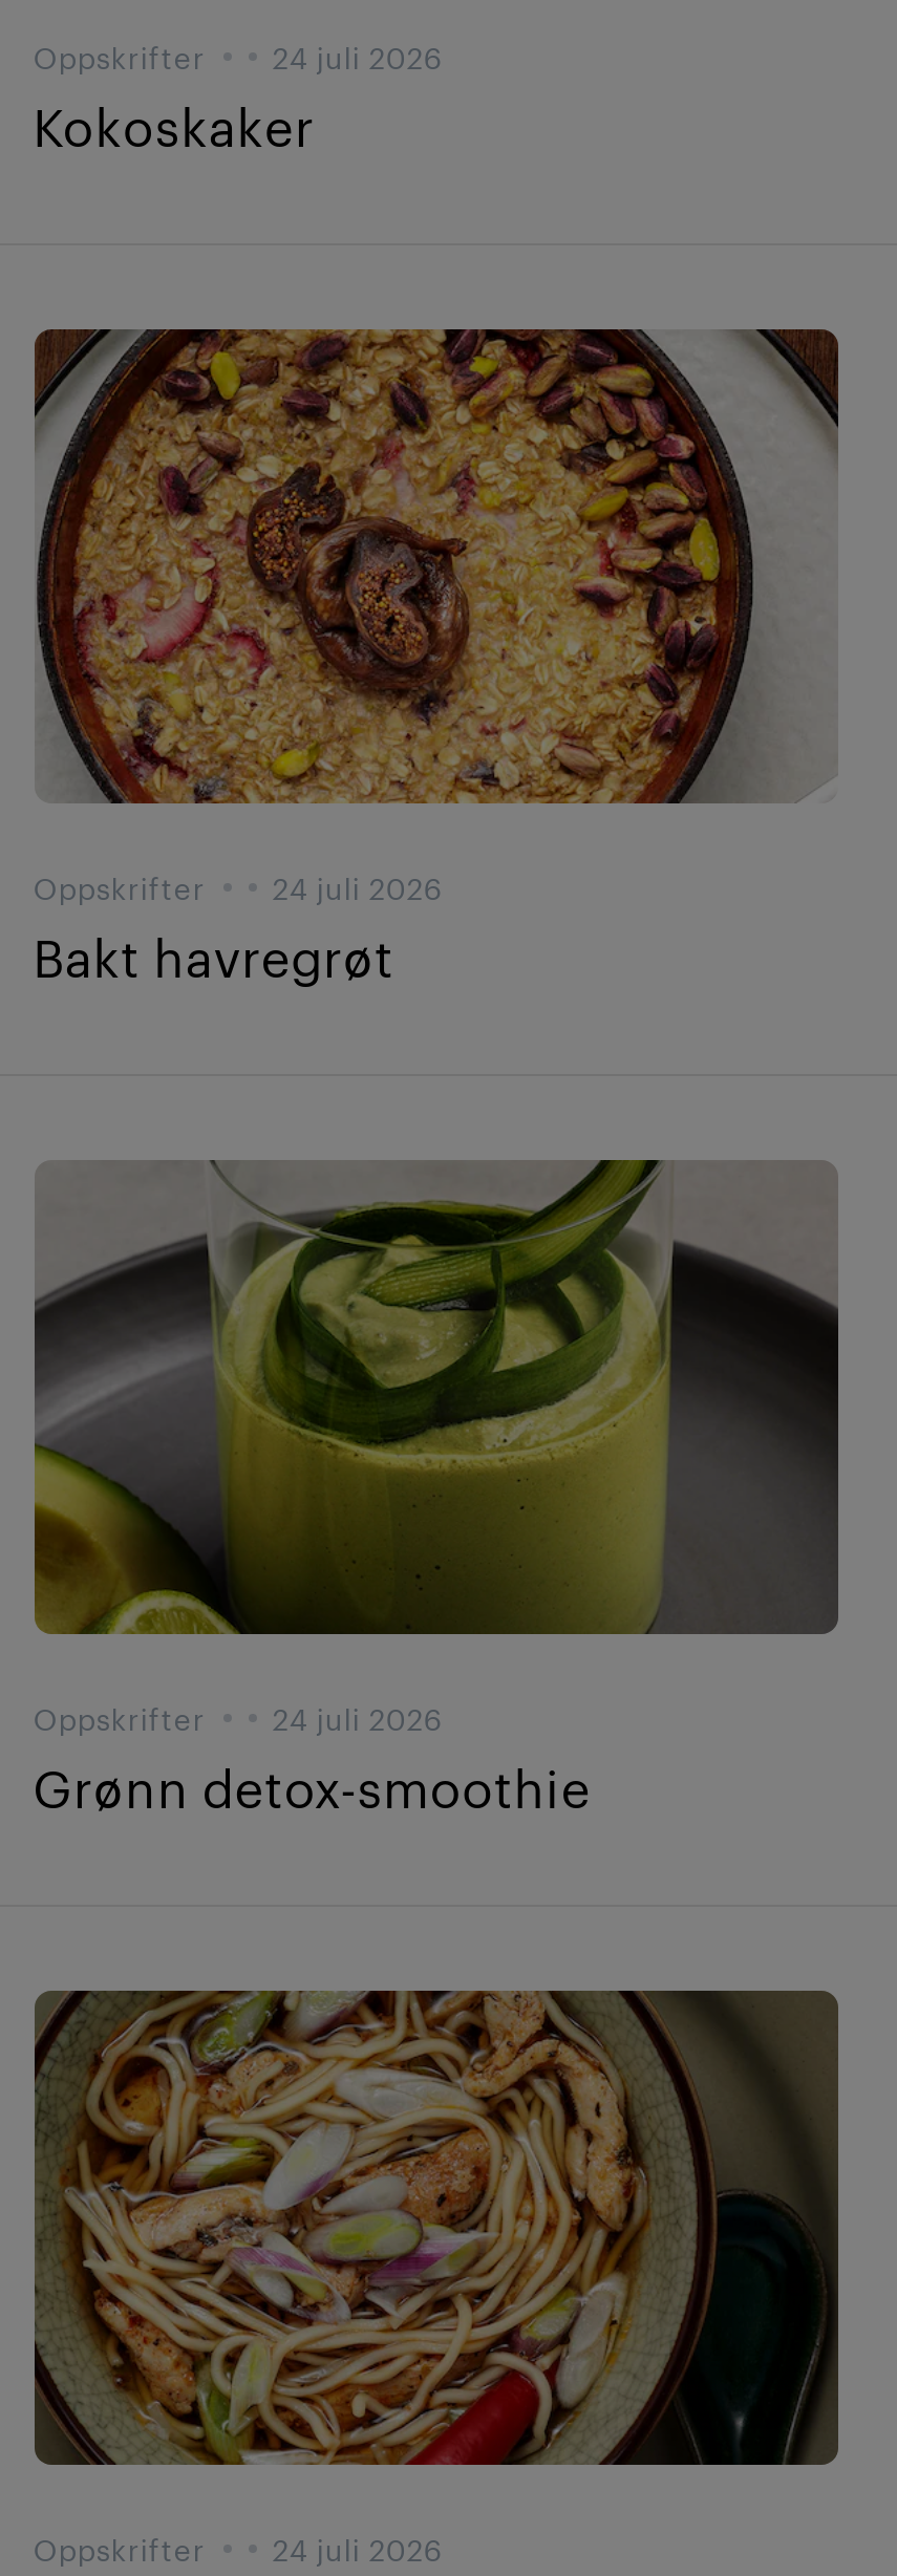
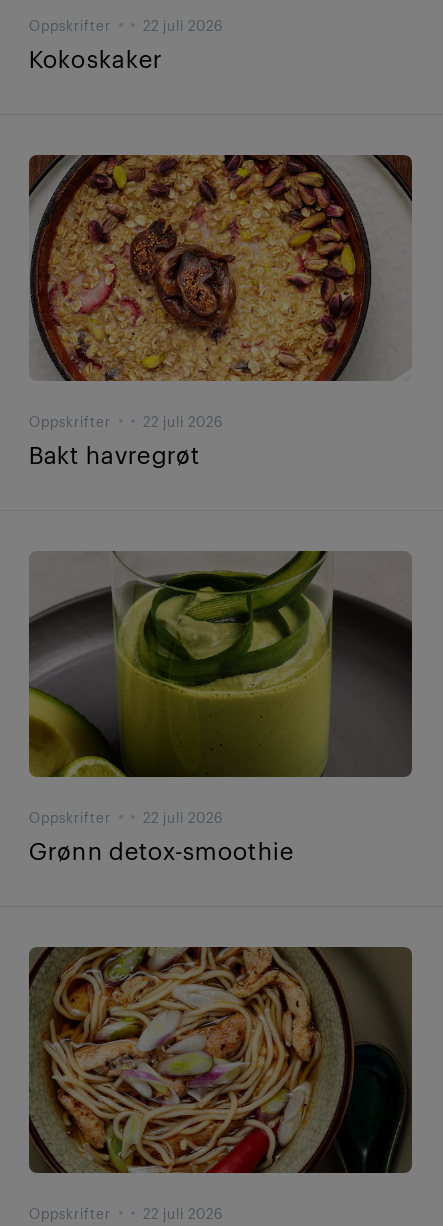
- Oppskrifter 24 juli 2026
+ Oppskrifter 22 juli 2026

- Oppskrifter 24 juli 2026
+ Oppskrifter 22 juli 2026

- Oppskrifter 24 juli 2026
+ Oppskrifter 22 juli 2026

- Oppskrifter 24 juli 2026
+ Oppskrifter 22 juli 2026
